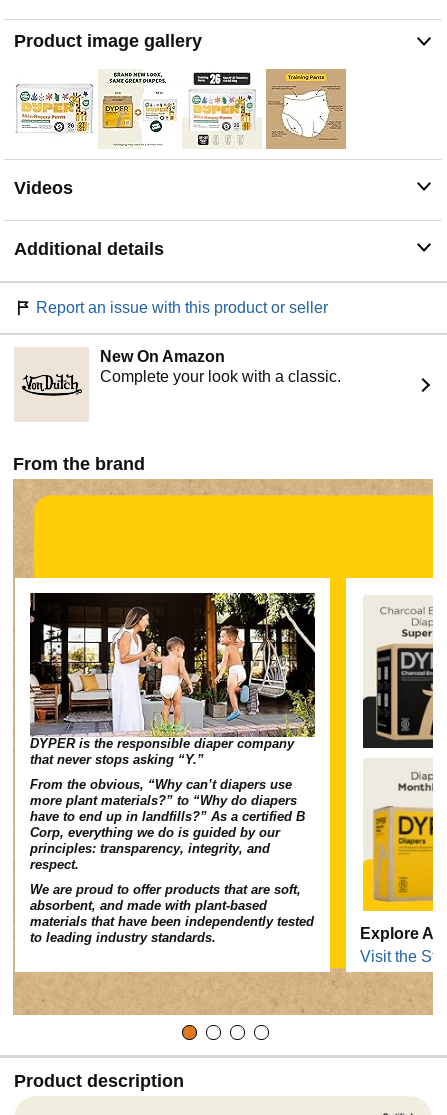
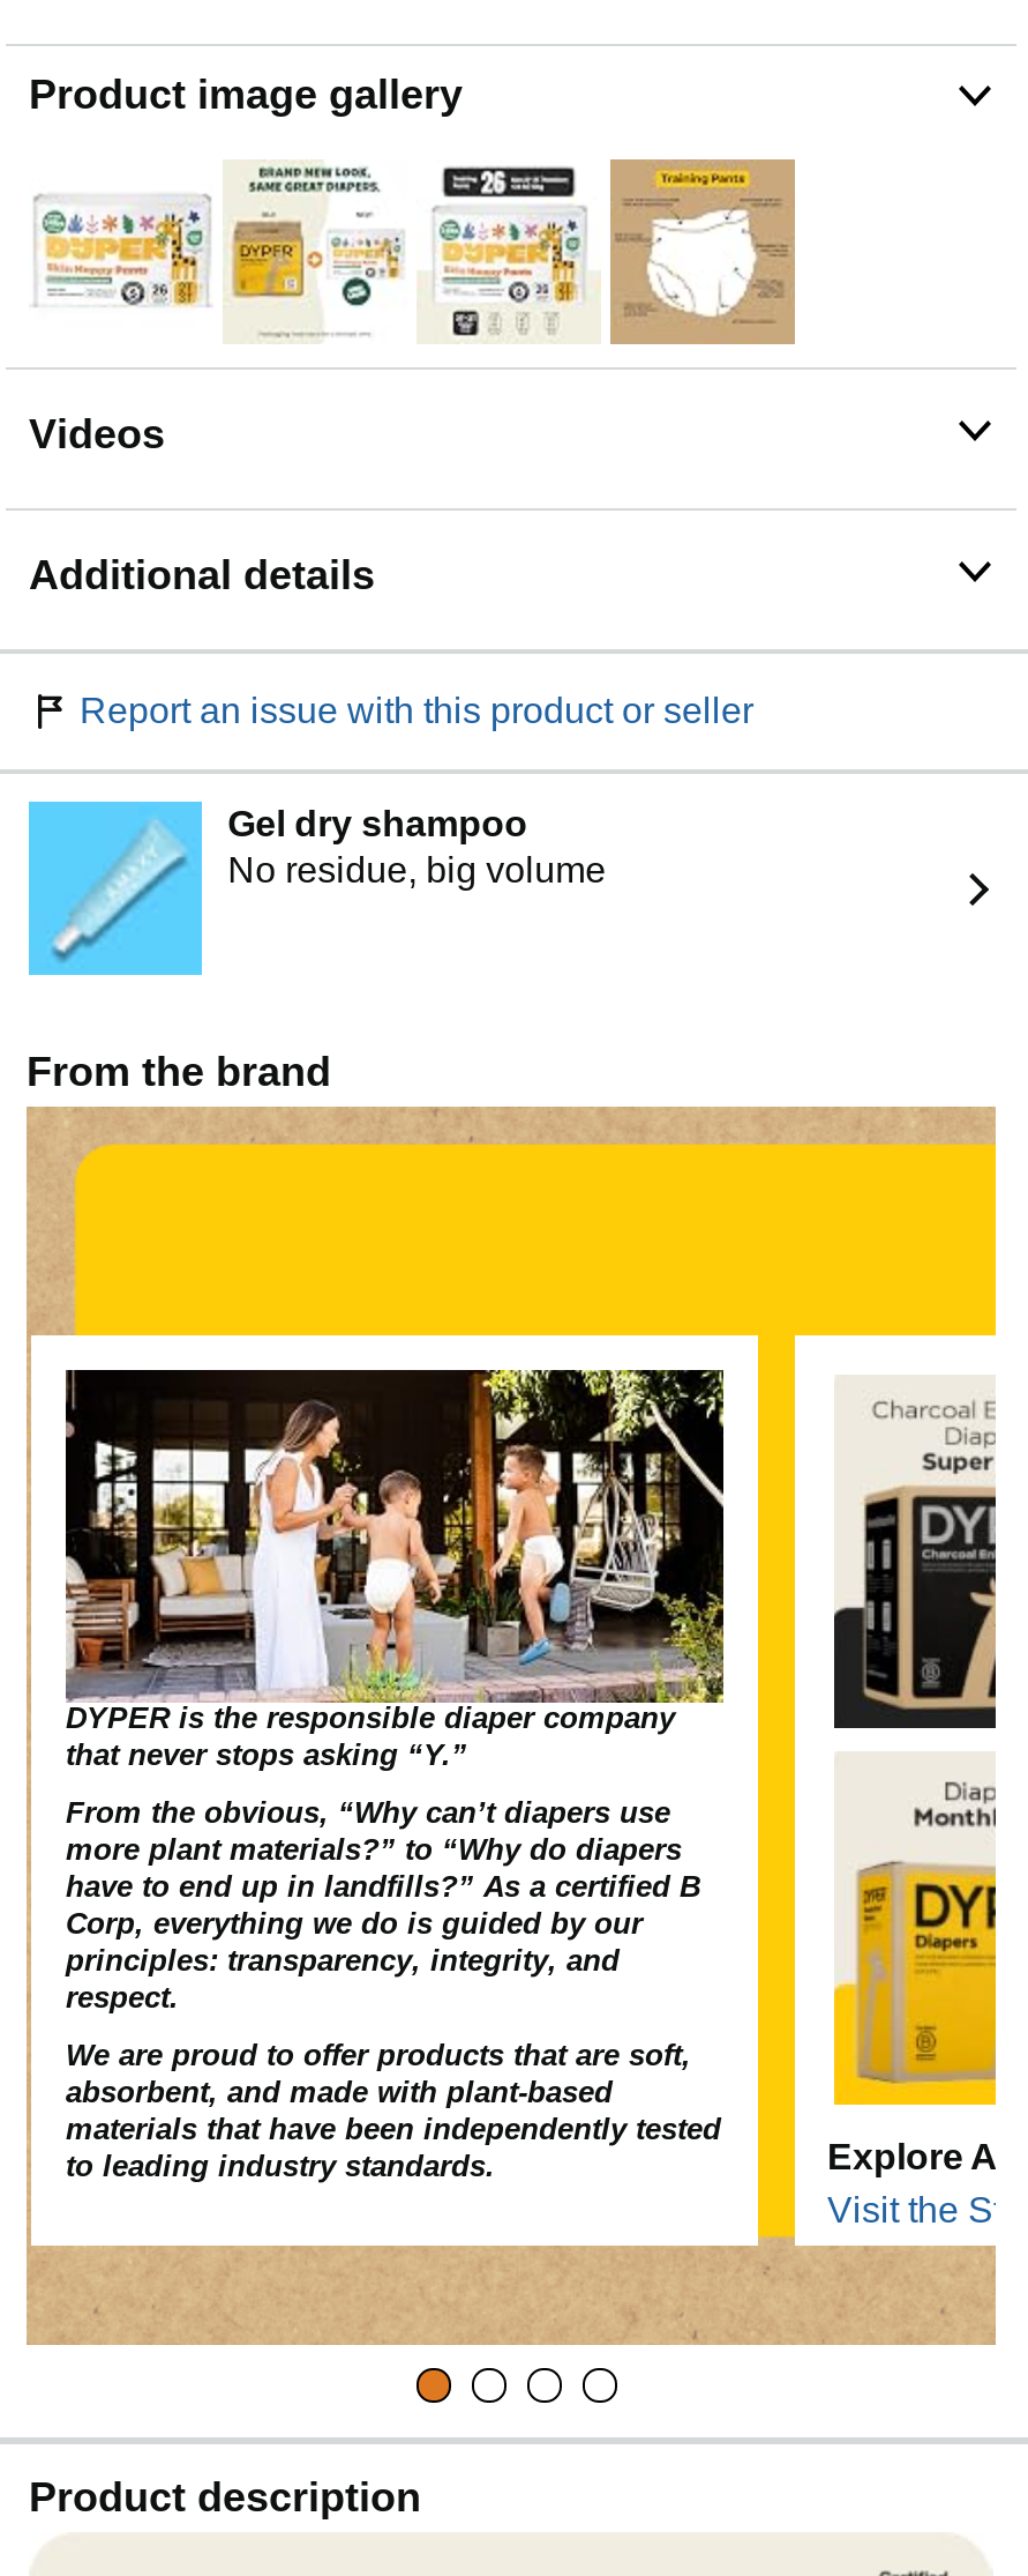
- [image]
- New On Amazon
- Complete your look with a classic.
+ [image]
+ Gel dry shampoo
+ No residue, big volume
